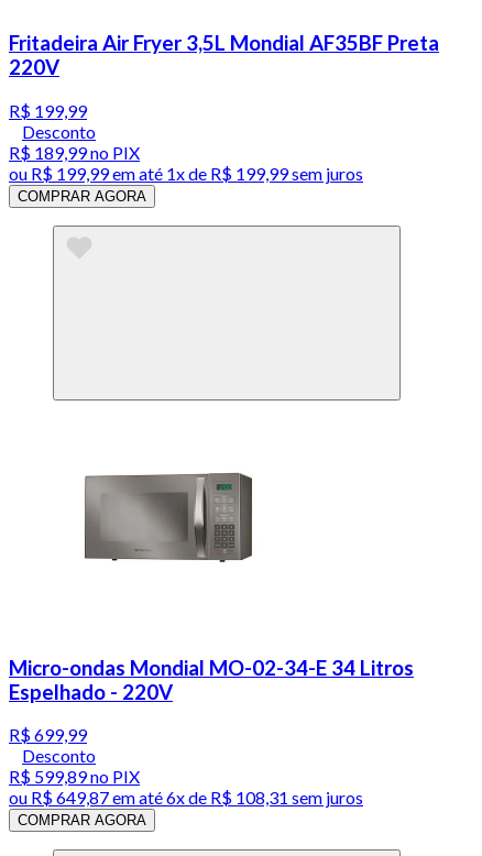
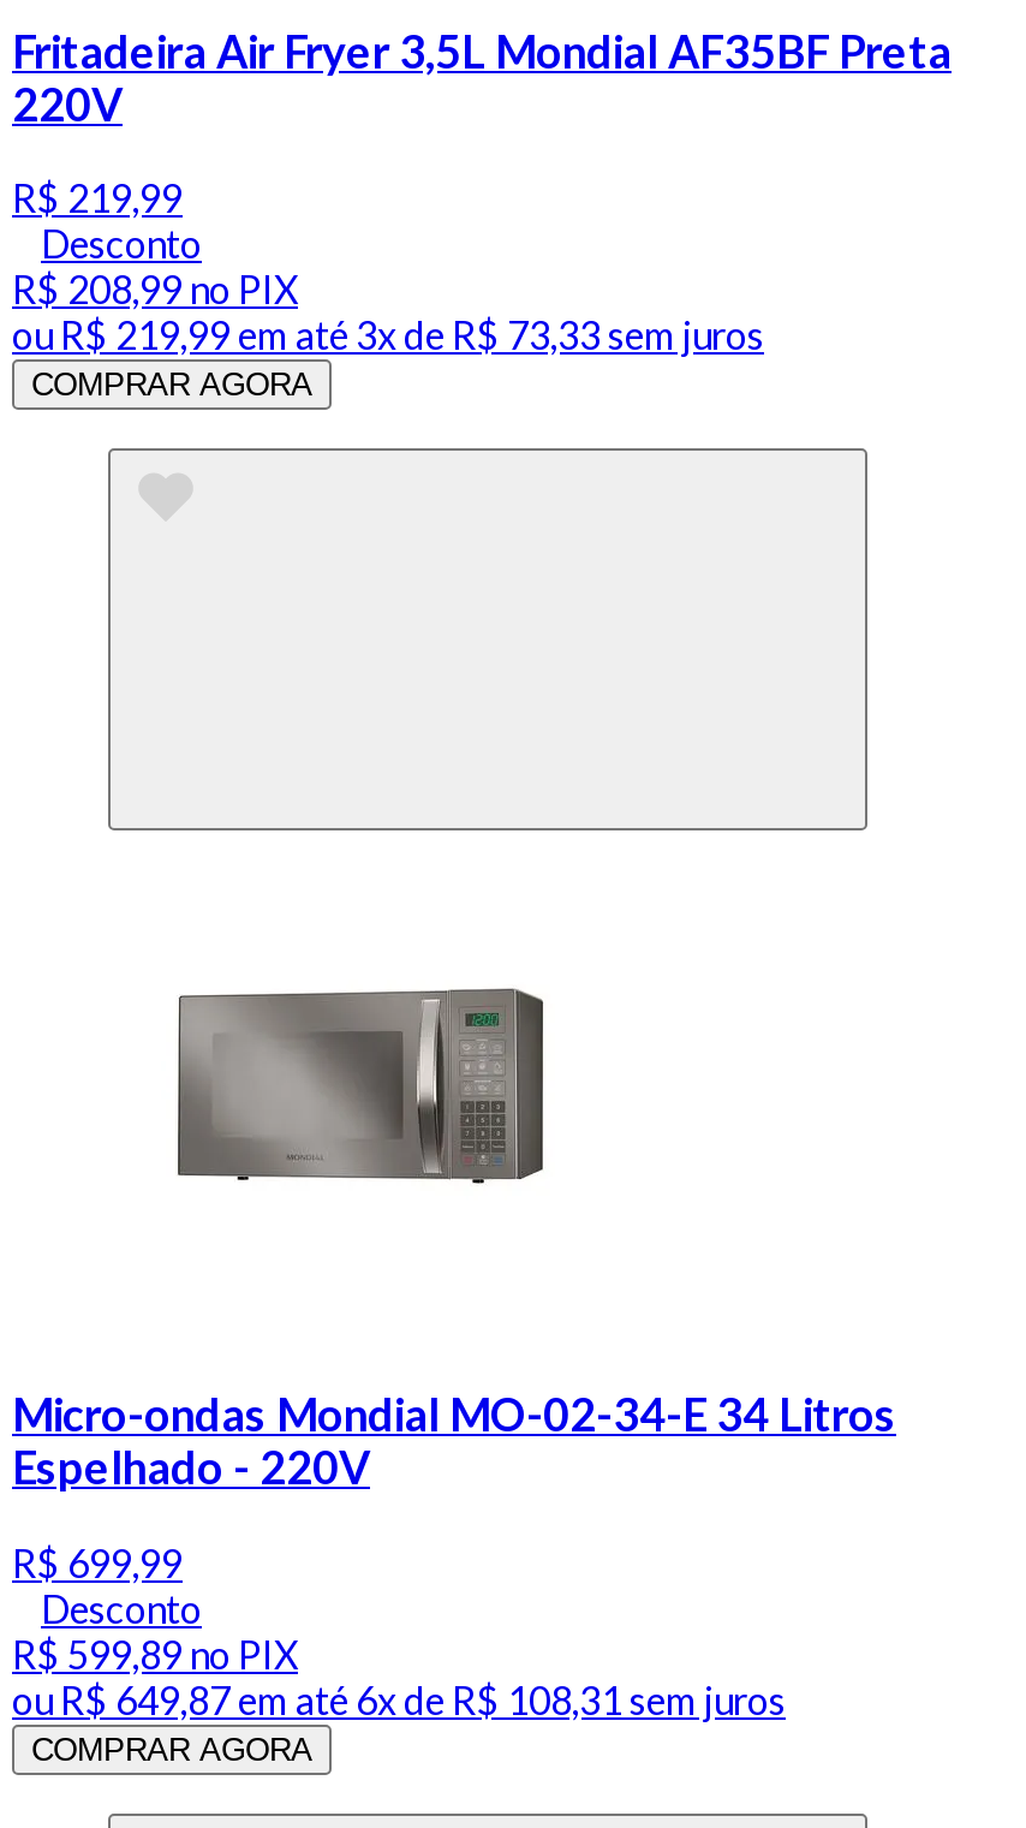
- R$ 199,99
+ R$ 219,99

- R$ 189,99 no PIX
+ R$ 208,99 no PIX

- ou R$ 199,99 em até 1x de R$ 199,99 sem juros
+ ou R$ 219,99 em até 3x de R$ 73,33 sem juros
